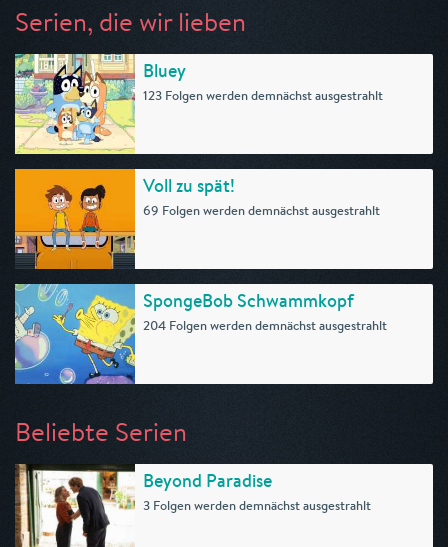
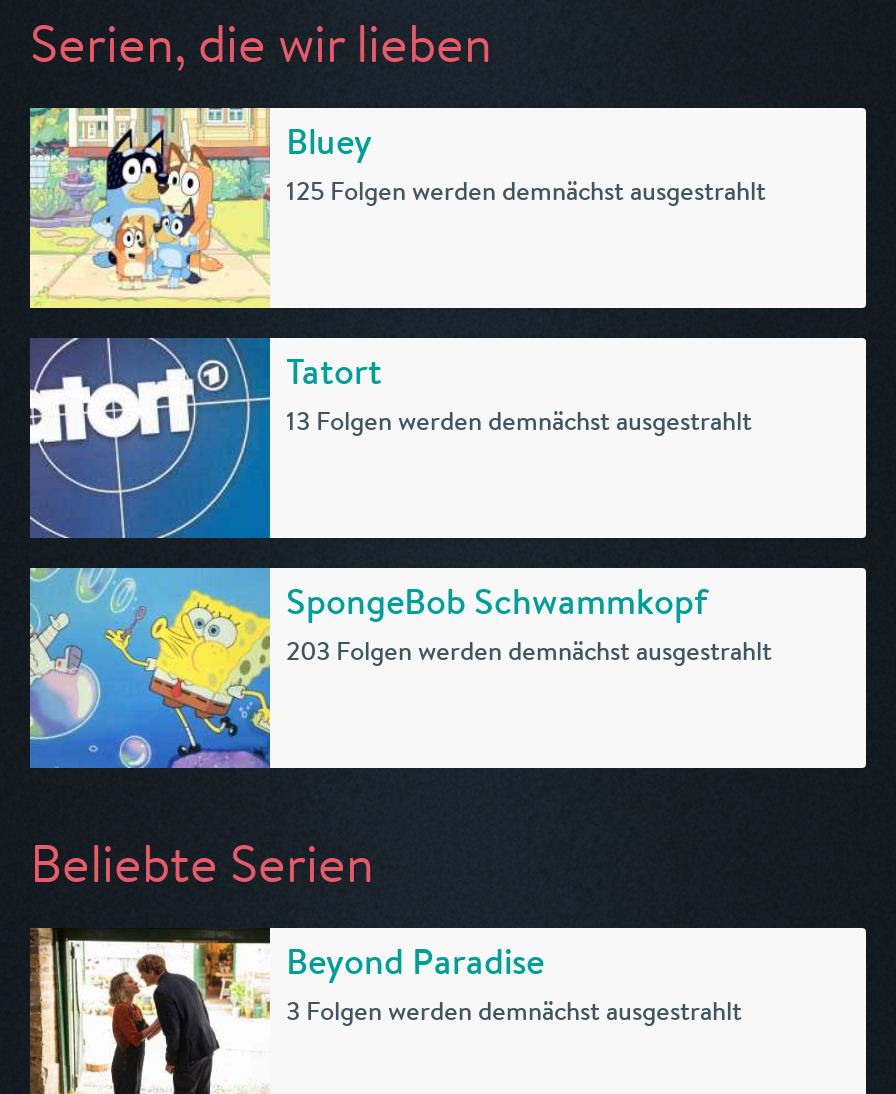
- 123 Folgen werden demnächst ausgestrahlt
+ 125 Folgen werden demnächst ausgestrahlt

- [image]
- Voll zu spät!
- 69 Folgen werden demnächst ausgestrahlt
+ [image]
+ Tatort
+ 13 Folgen werden demnächst ausgestrahlt

- 204 Folgen werden demnächst ausgestrahlt
+ 203 Folgen werden demnächst ausgestrahlt
